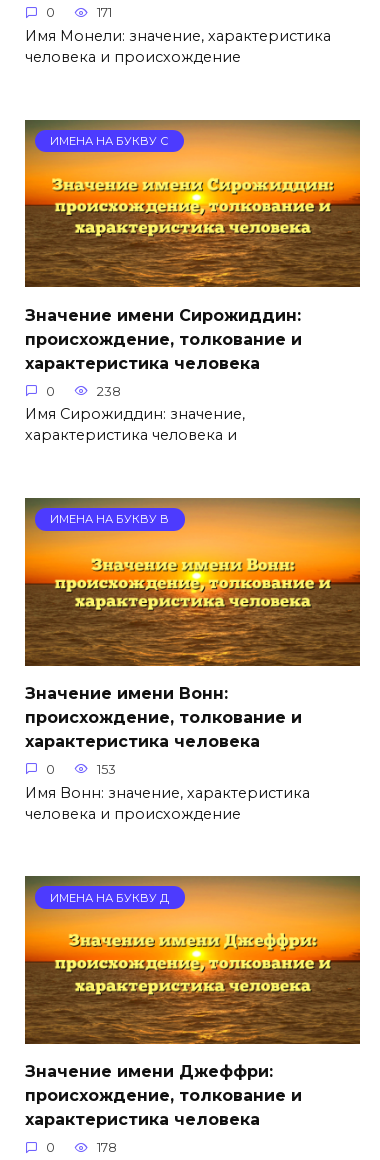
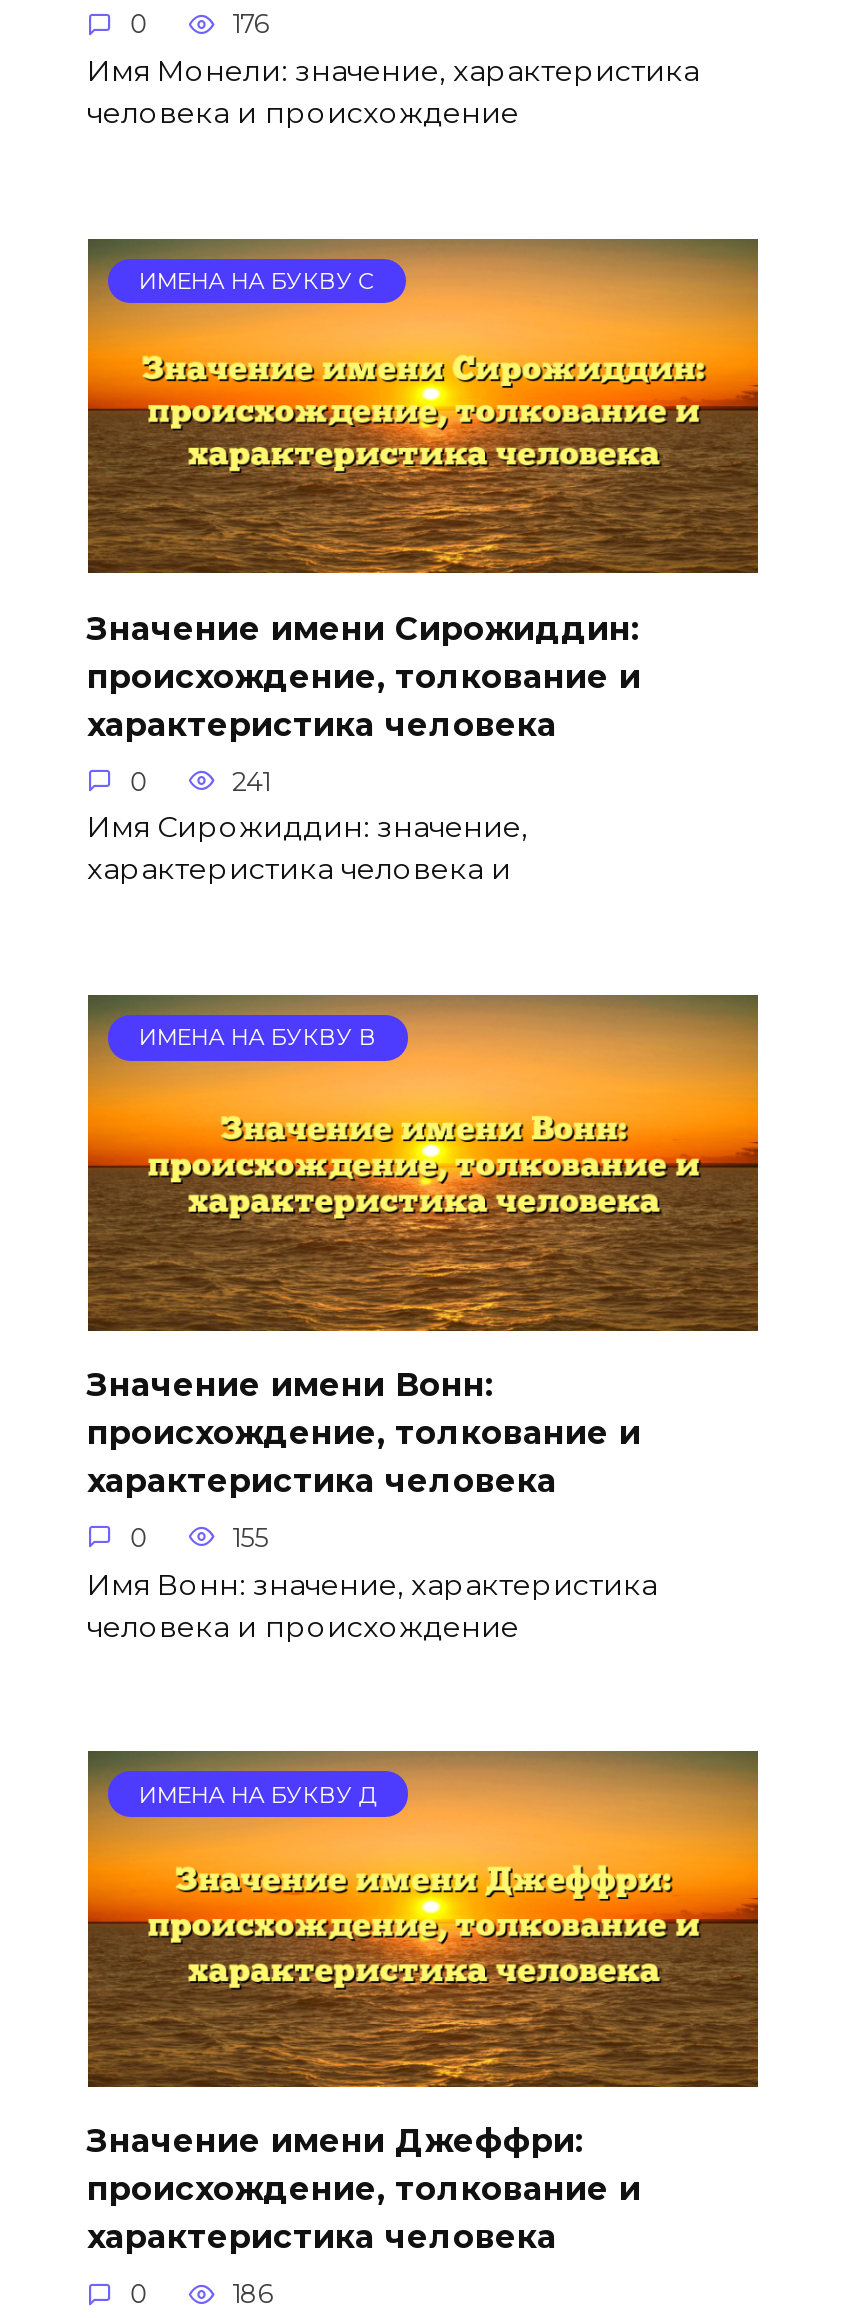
- 171
+ 176

- 238
+ 241

- 153
+ 155

- 178
+ 186
